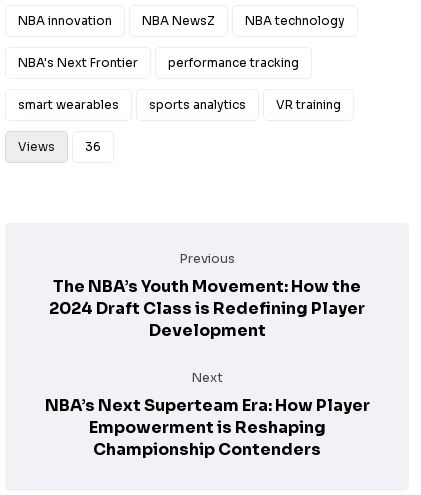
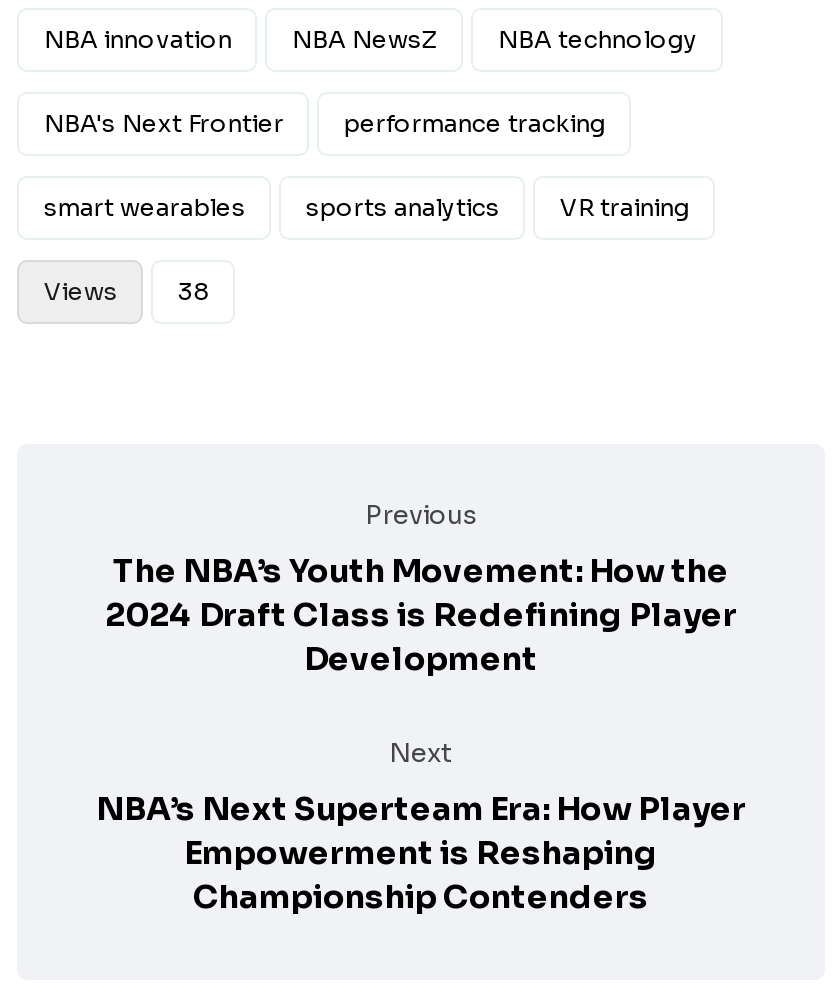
- Views 36
+ Views 38
